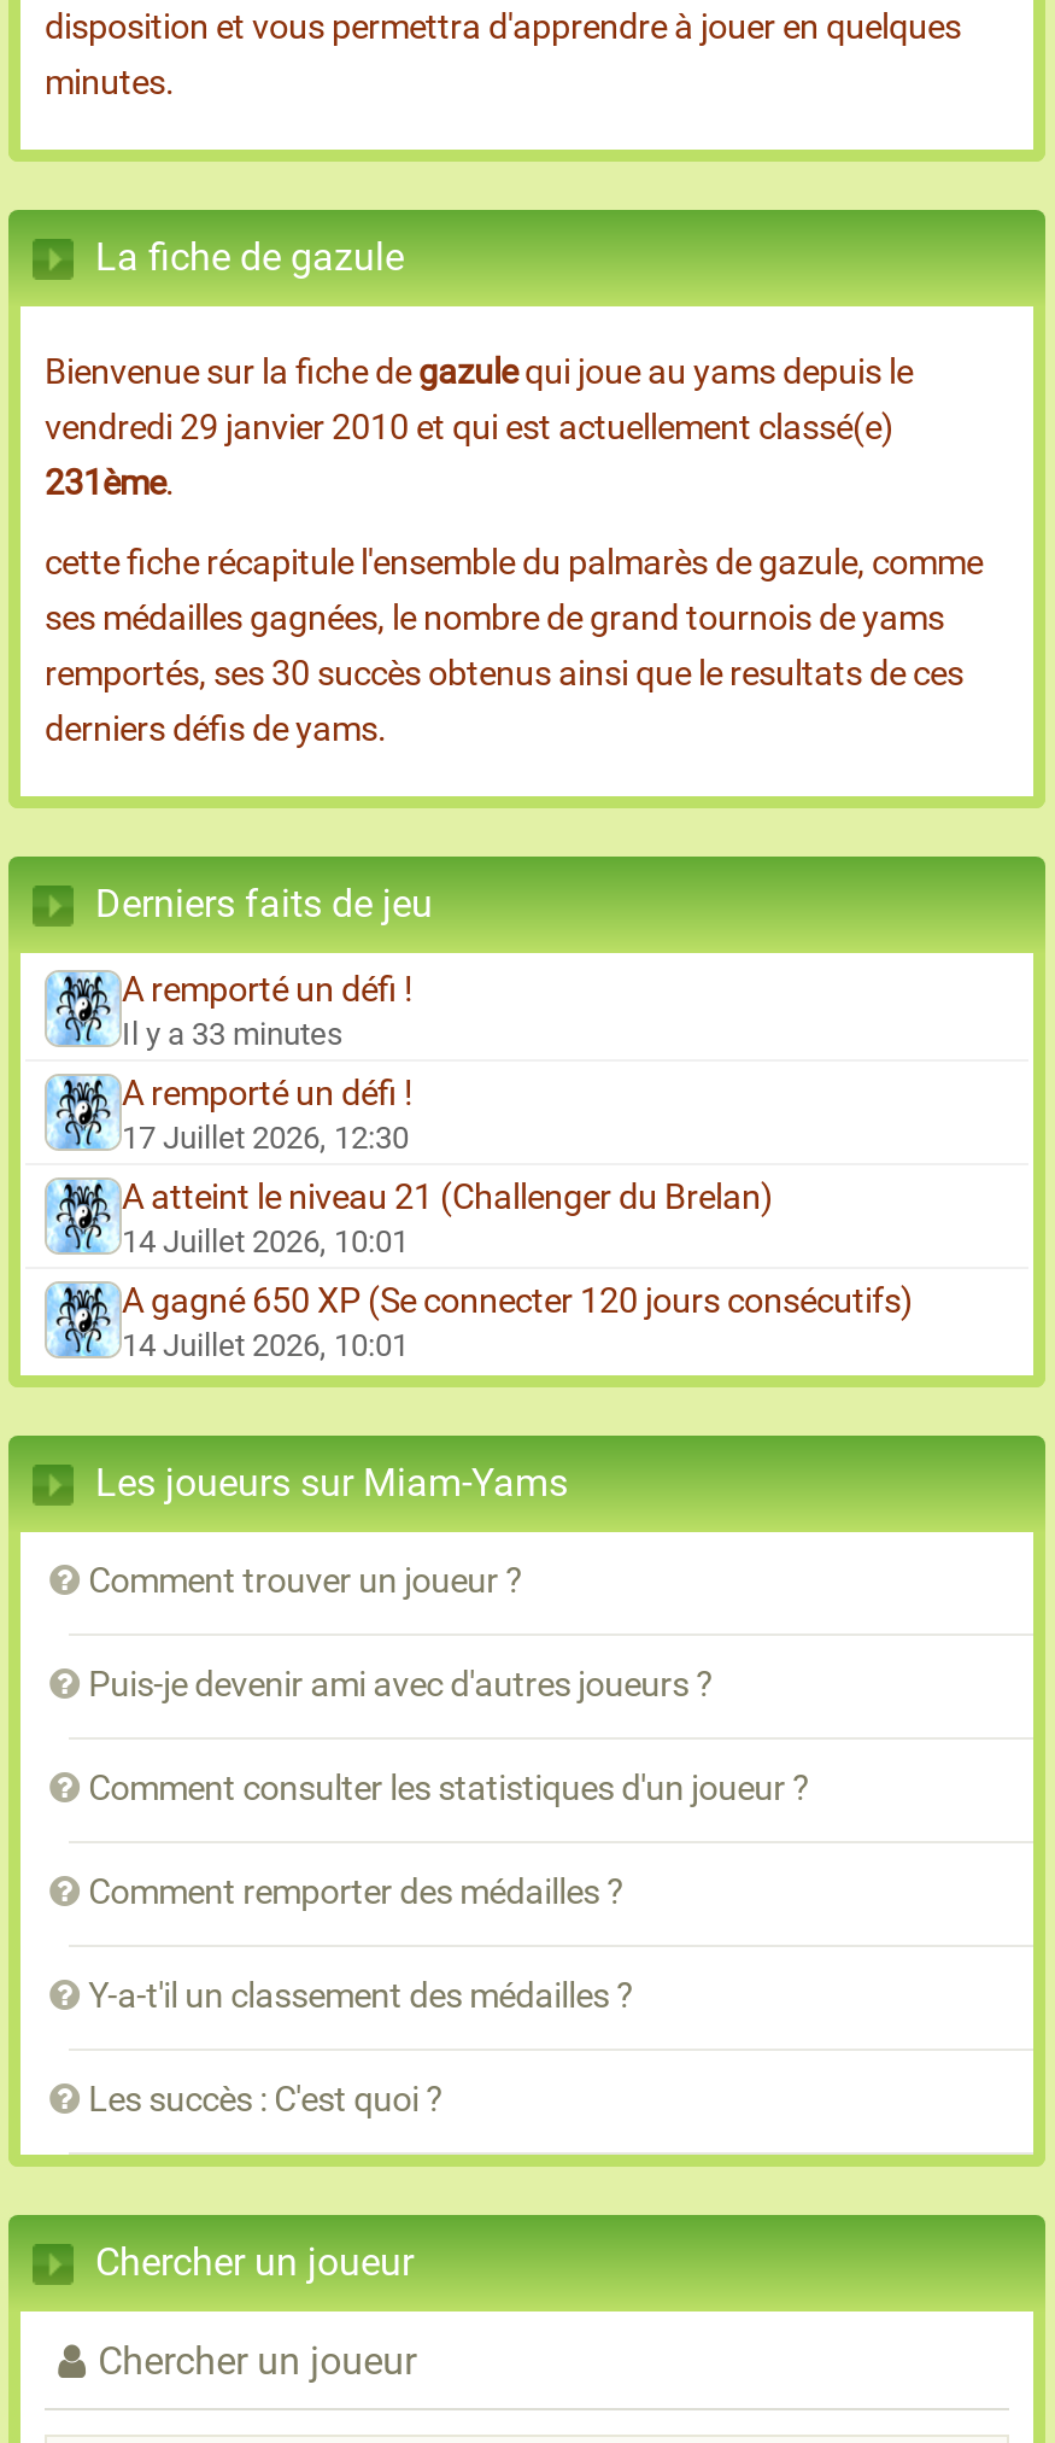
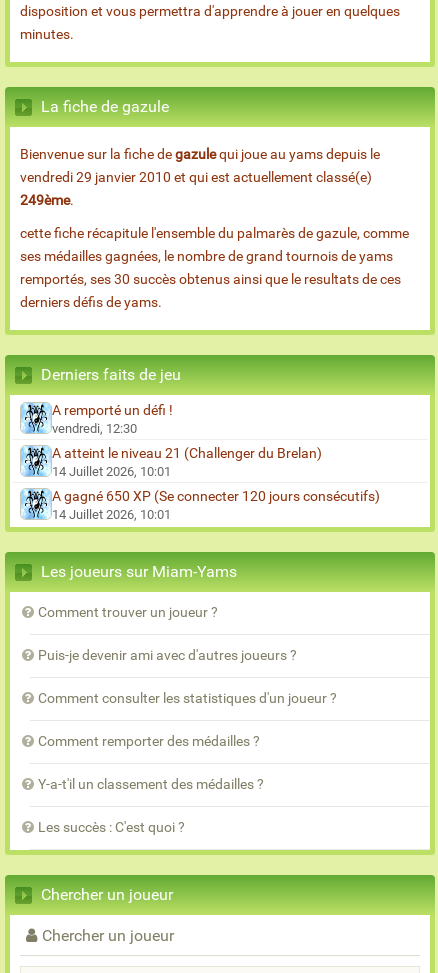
- 231ème.
+ 249ème.

- Il y a 33 minutes
- A remporté un défi !
- 17 Juillet 2026, 12:30
+ vendredi, 12:30
